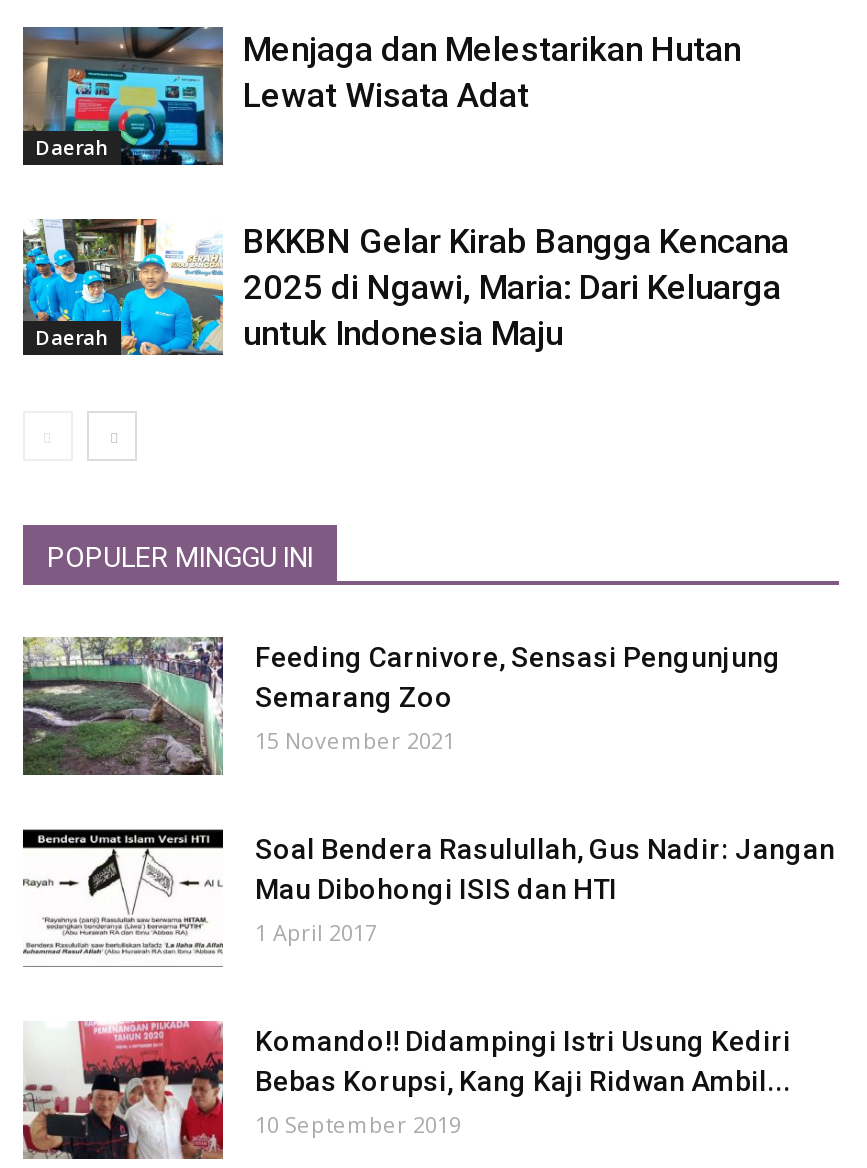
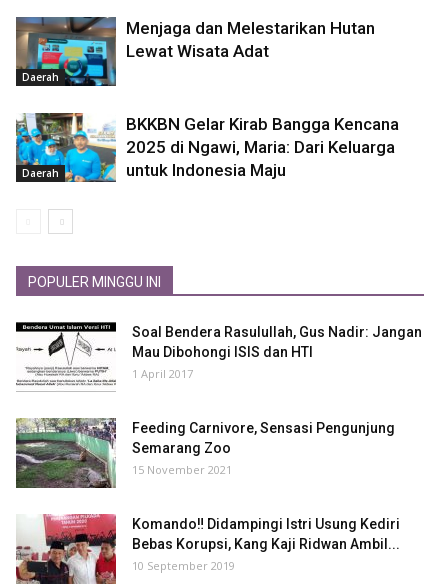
moved down: [image] | Feeding Carnivore, Sensasi Pengunjung | Semarang Zoo | 15 November 2021

moved up: [image] | Soal Bendera Rasulullah, Gus Nadir: Jangan | Mau Dibohongi ISIS dan HTI | 1 April 2017
